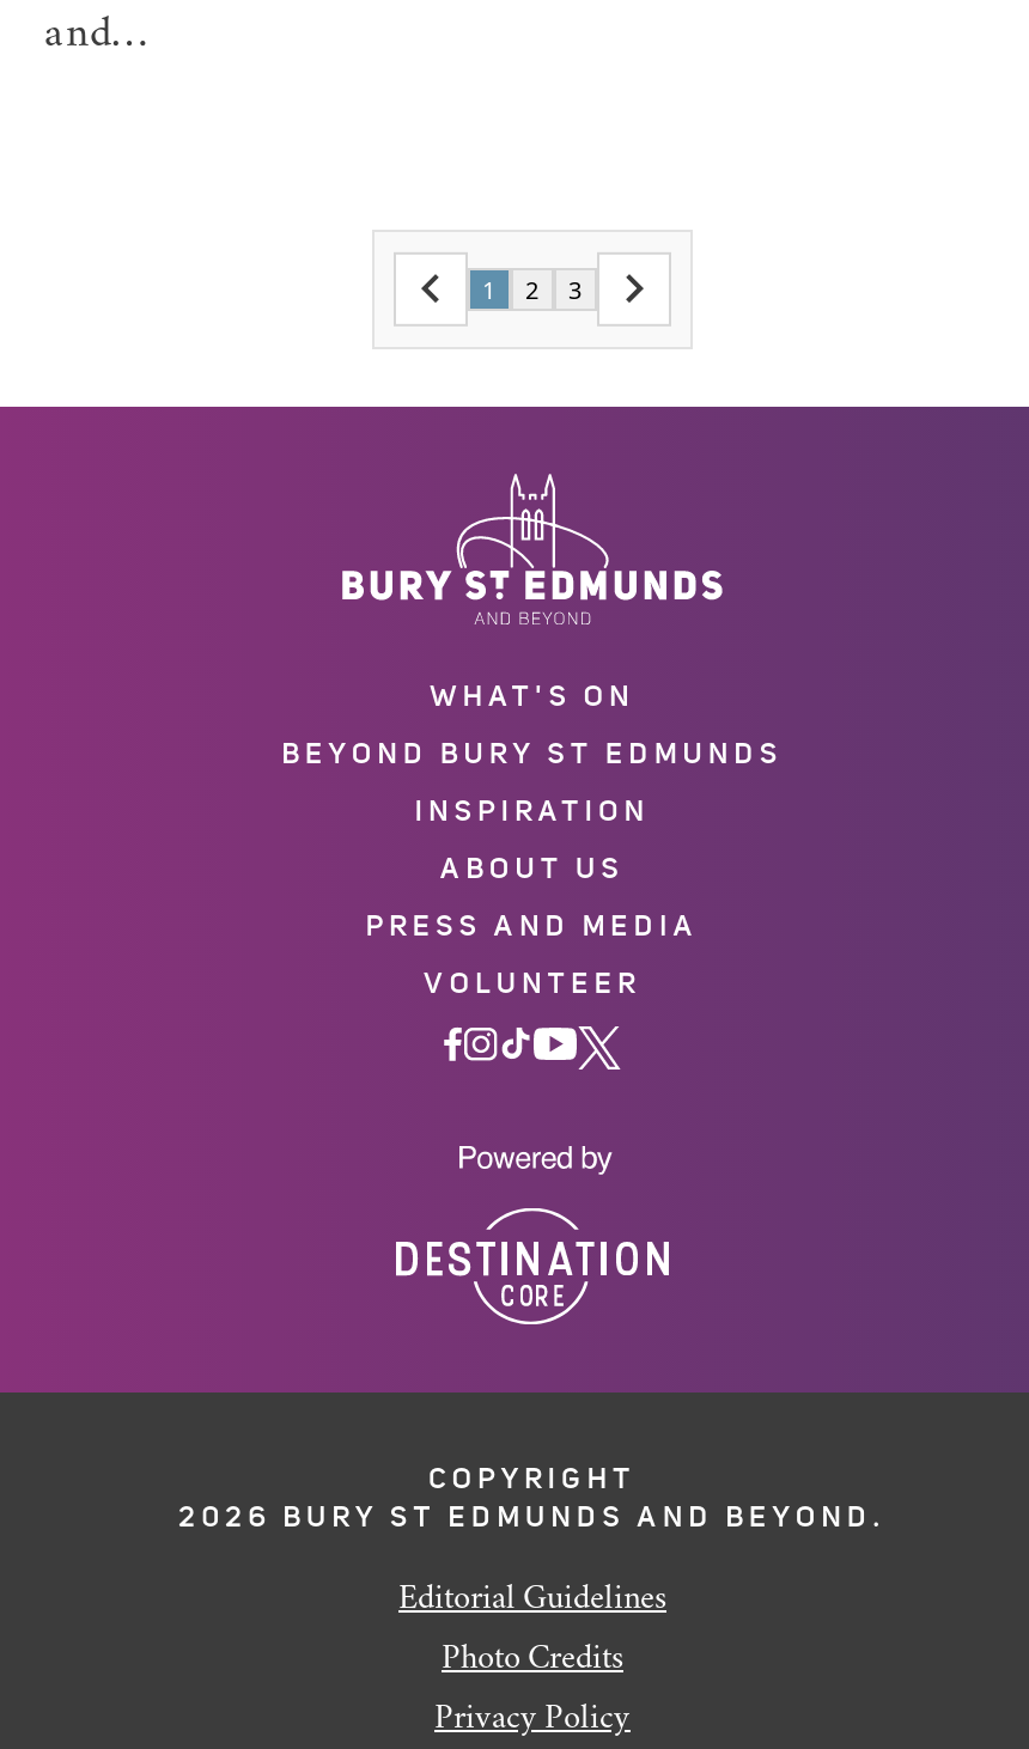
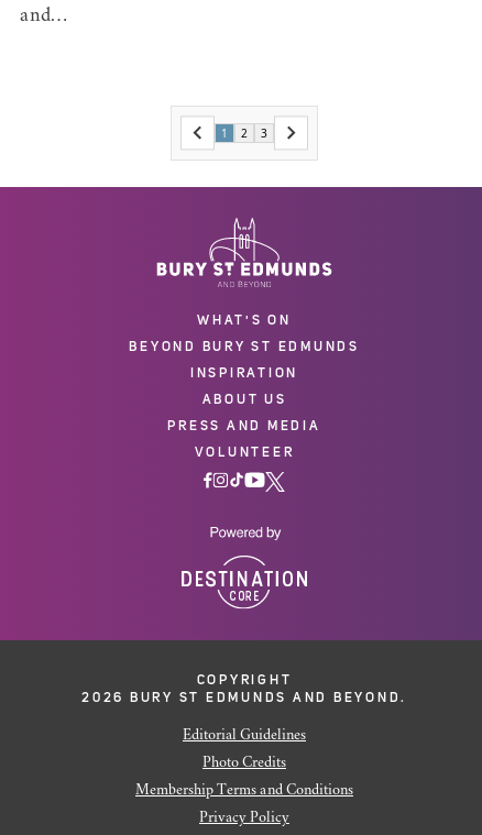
+ Membership Terms and Conditions
